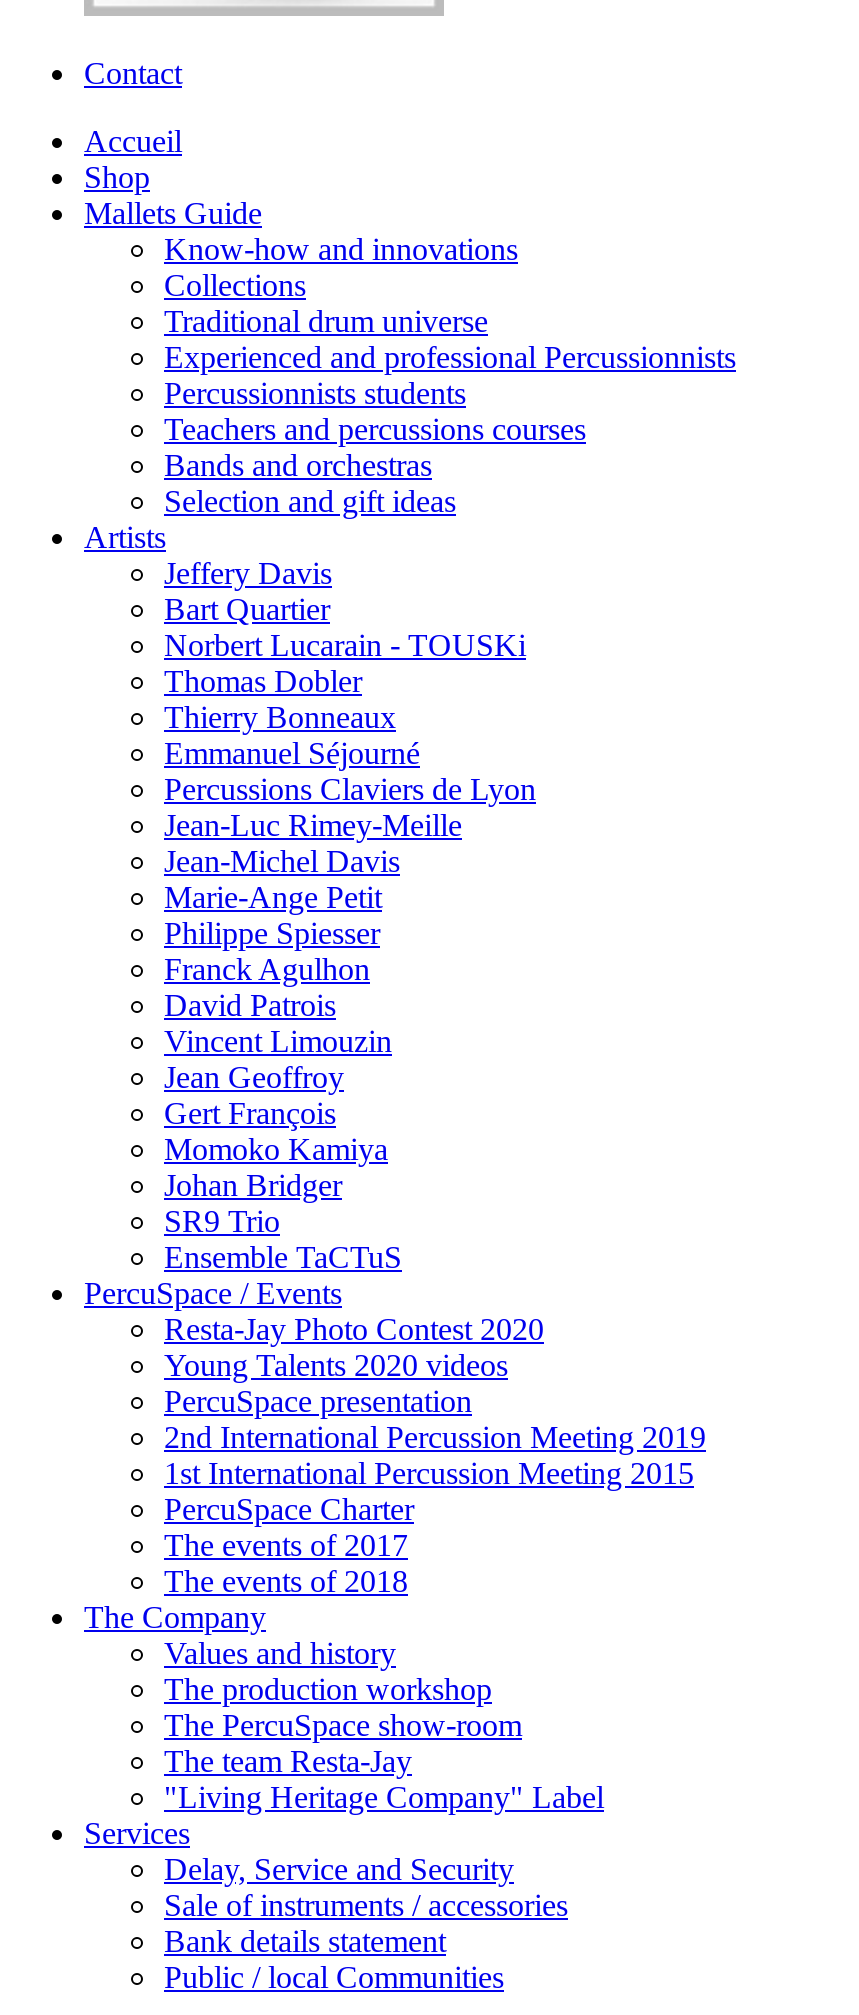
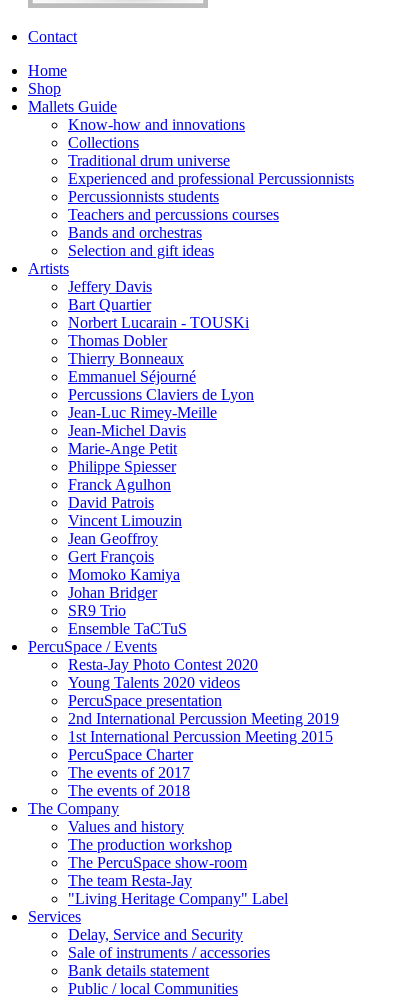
- Accueil
+ Home
